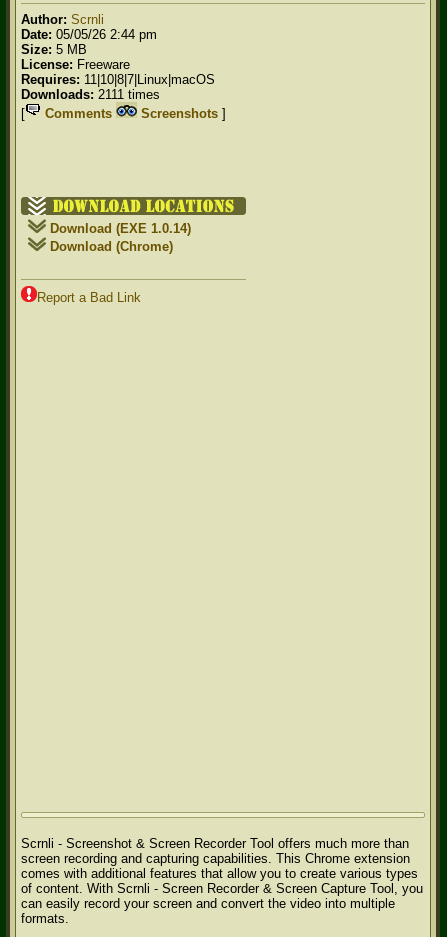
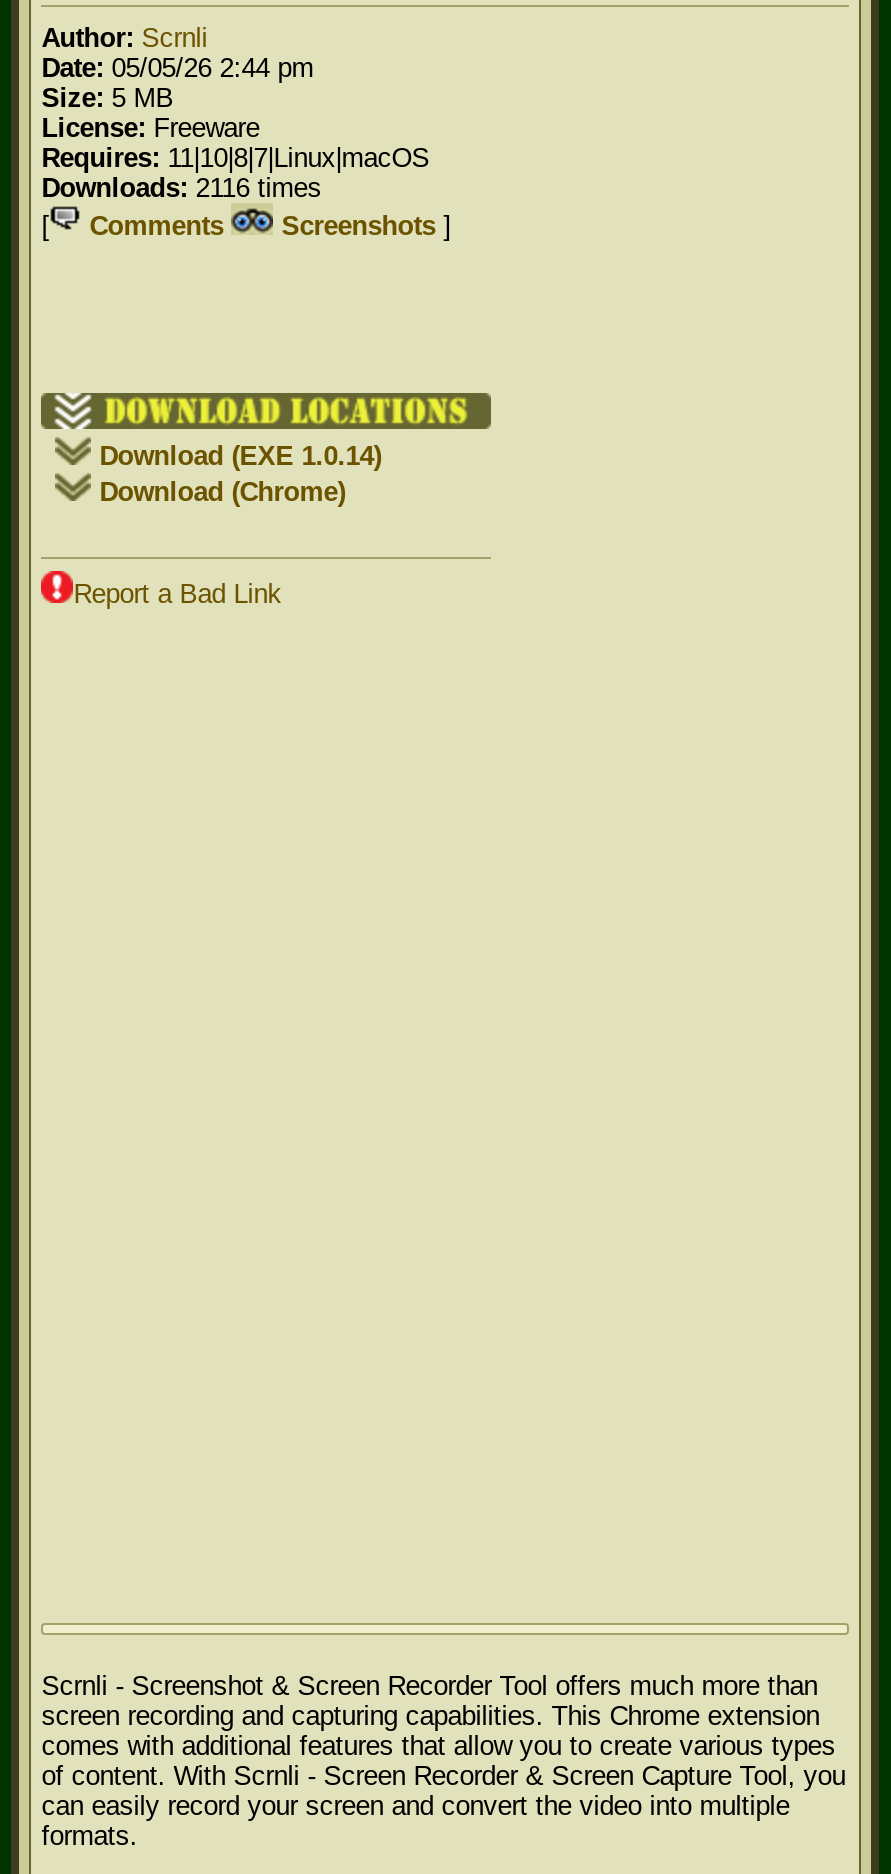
- Downloads: 2111 times
+ Downloads: 2116 times
